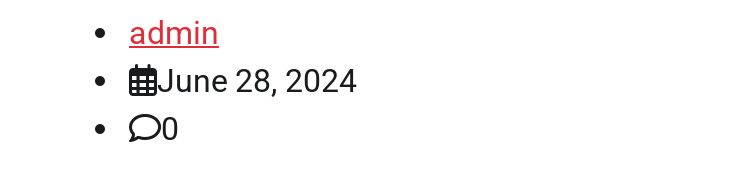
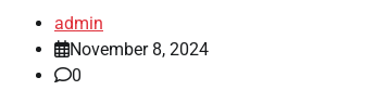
- June 28, 2024
+ November 8, 2024
